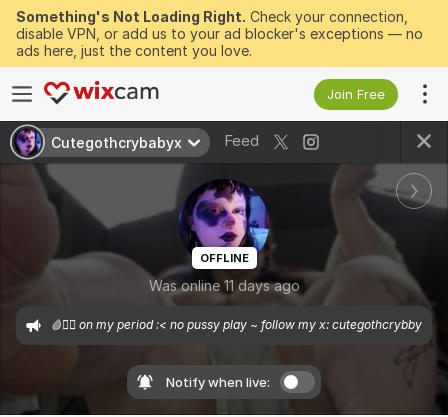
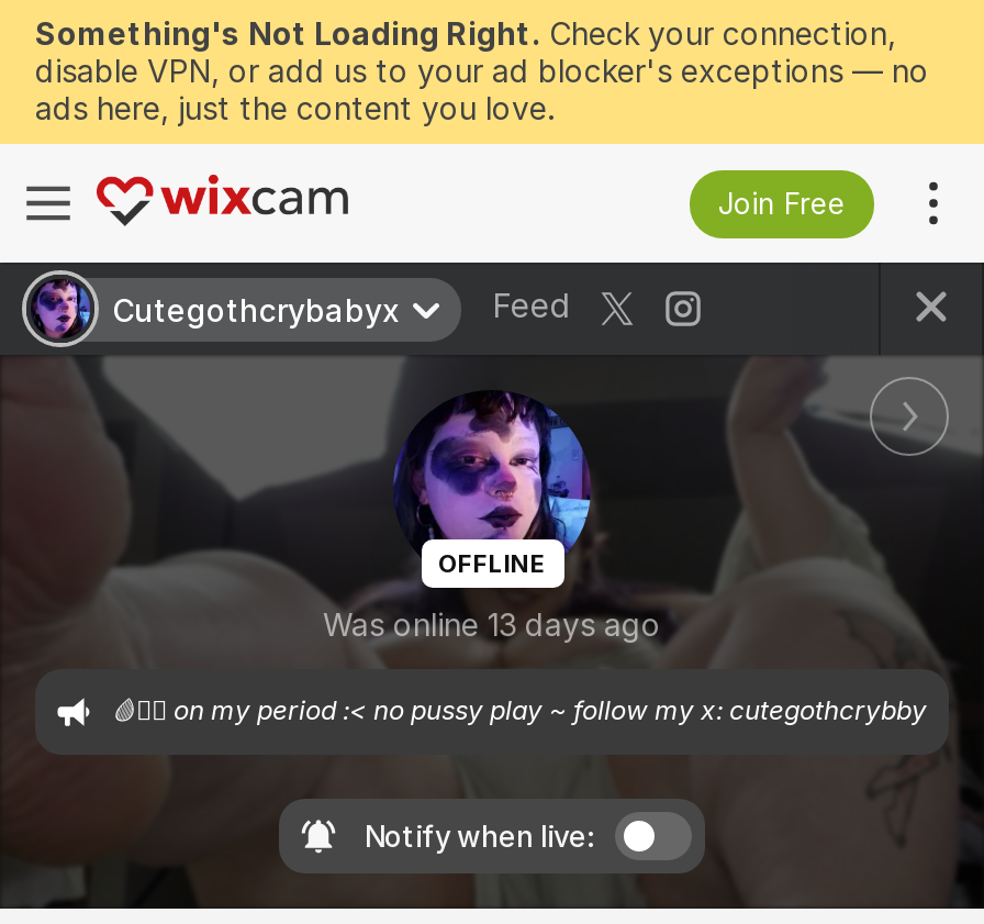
- Was online 11 days ago
+ Was online 13 days ago
